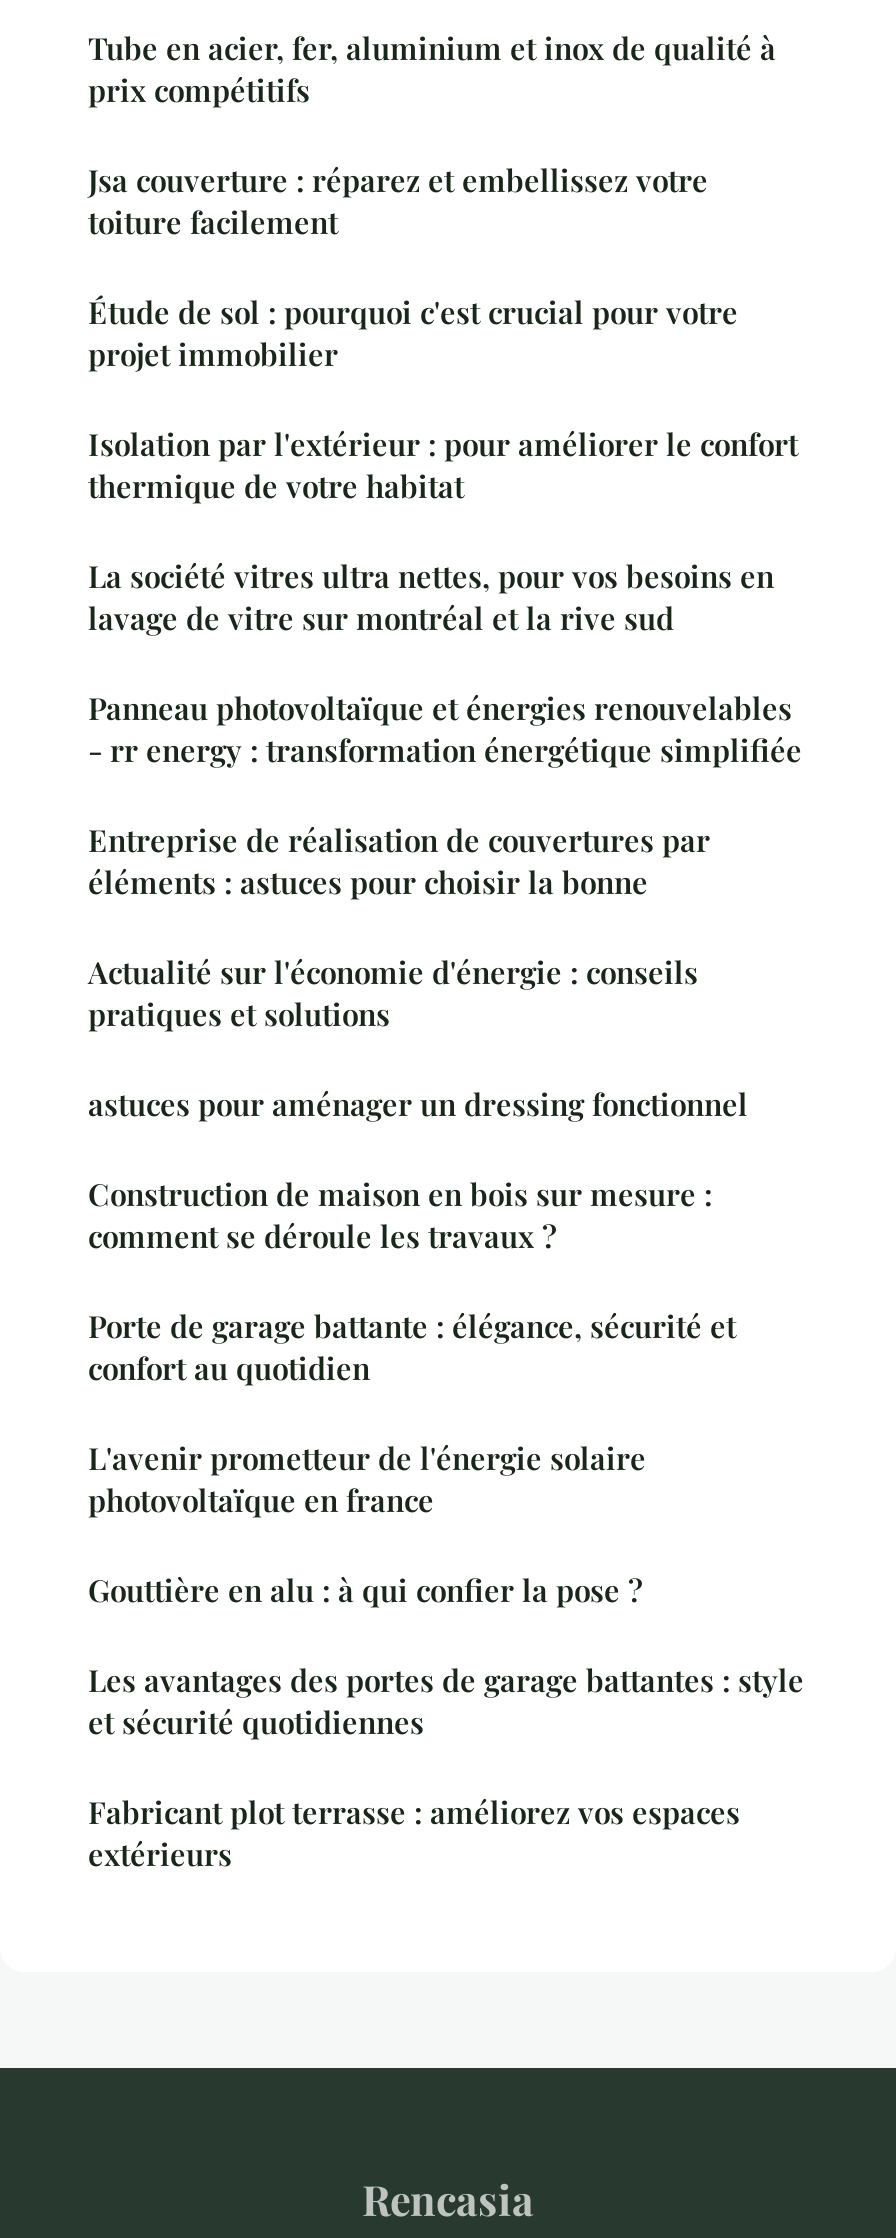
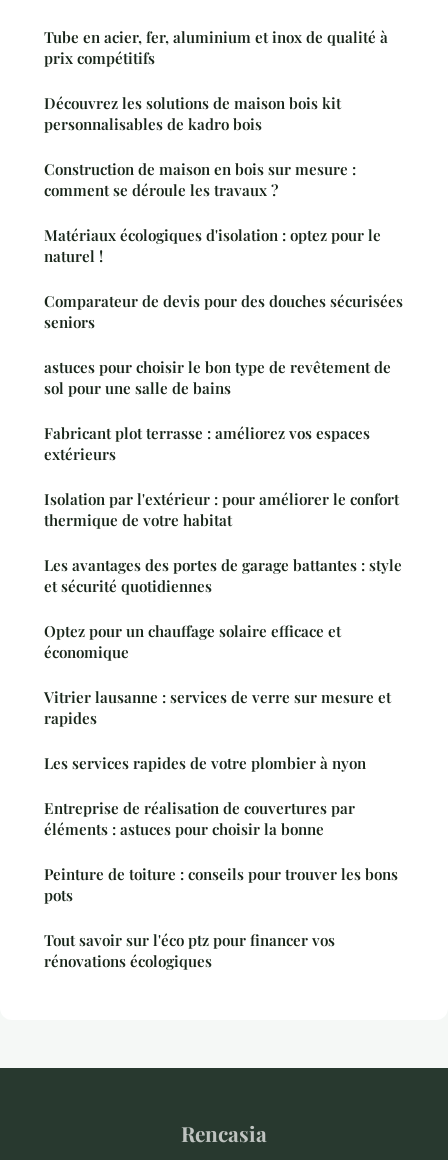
- Jsa couverture : réparez et embellissez votre
- toiture facilement
- Étude de sol : pourquoi c'est crucial pour votre
- projet immobilier
- La société vitres ultra nettes, pour vos besoins en
- lavage de vitre sur montréal et la rive sud
- Panneau photovoltaïque et énergies renouvelables
- - rr energy : transformation énergétique simplifiée
- Actualité sur l'économie d'énergie : conseils
- pratiques et solutions
- astuces pour aménager un dressing fonctionnel
+ Découvrez les solutions de maison bois kit
+ personnalisables de kadro bois

moved down: Isolation par l'extérieur : pour améliorer le confort | thermique de votre habitat

moved down: Entreprise de réalisation de couvertures par | éléments : astuces pour choisir la bonne

moved up: Construction de maison en bois sur mesure : | comment se déroule les travaux ?

- Porte de garage battante : élégance, sécurité et
- confort au quotidien
- L'avenir prometteur de l'énergie solaire
- photovoltaïque en france
- Gouttière en alu : à qui confier la pose ?
+ Matériaux écologiques d'isolation : optez pour le
+ naturel !
+ Comparateur de devis pour des douches sécurisées
+ seniors
+ astuces pour choisir le bon type de revêtement de
+ sol pour une salle de bains

moved down: Les avantages des portes de garage battantes : style | et sécurité quotidiennes

moved up: Fabricant plot terrasse : améliorez vos espaces | extérieurs

+ Optez pour un chauffage solaire efficace et
+ économique
+ Vitrier lausanne : services de verre sur mesure et
+ rapides
+ Les services rapides de votre plombier à nyon
+ Peinture de toiture : conseils pour trouver les bons
+ pots
+ Tout savoir sur l'éco ptz pour financer vos
+ rénovations écologiques
